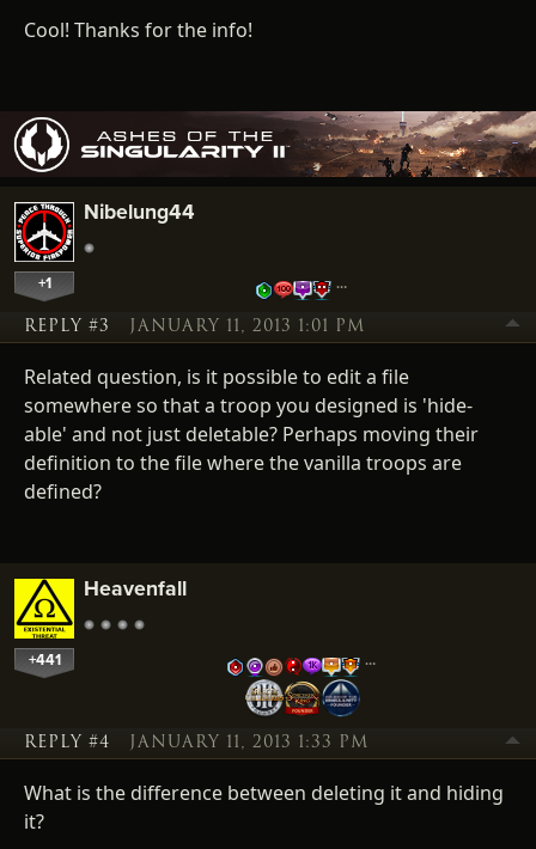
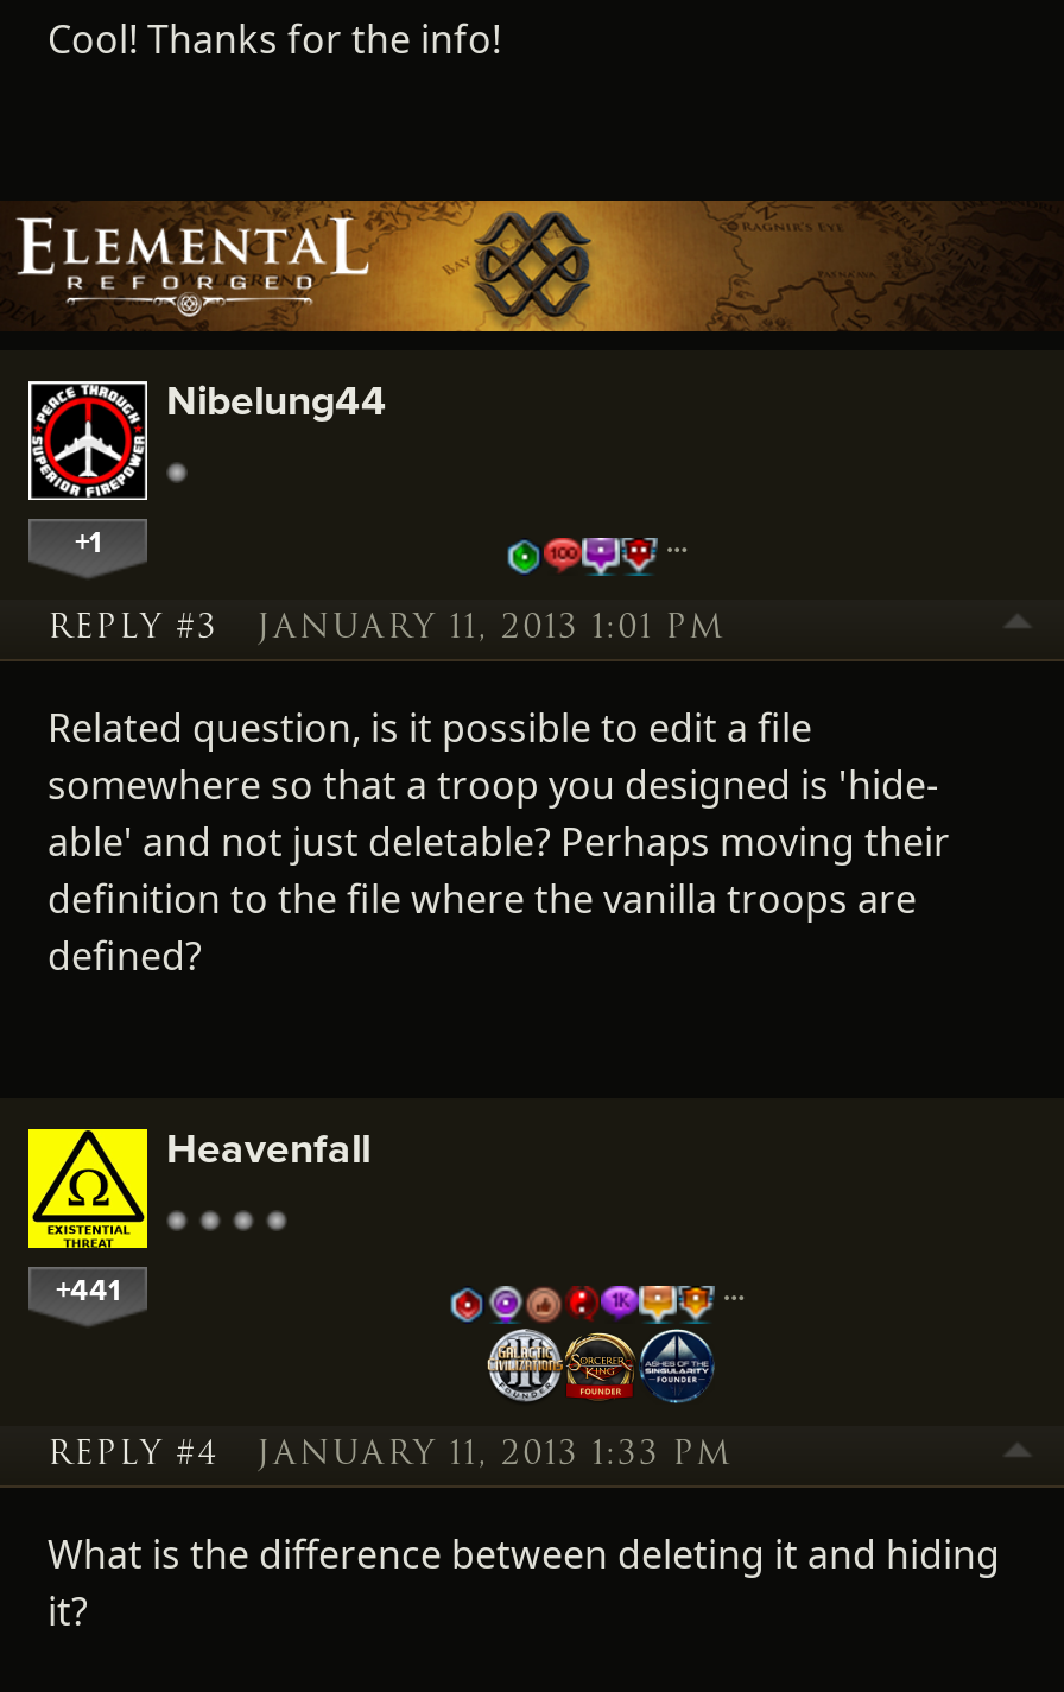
- [image]
+ [image]
